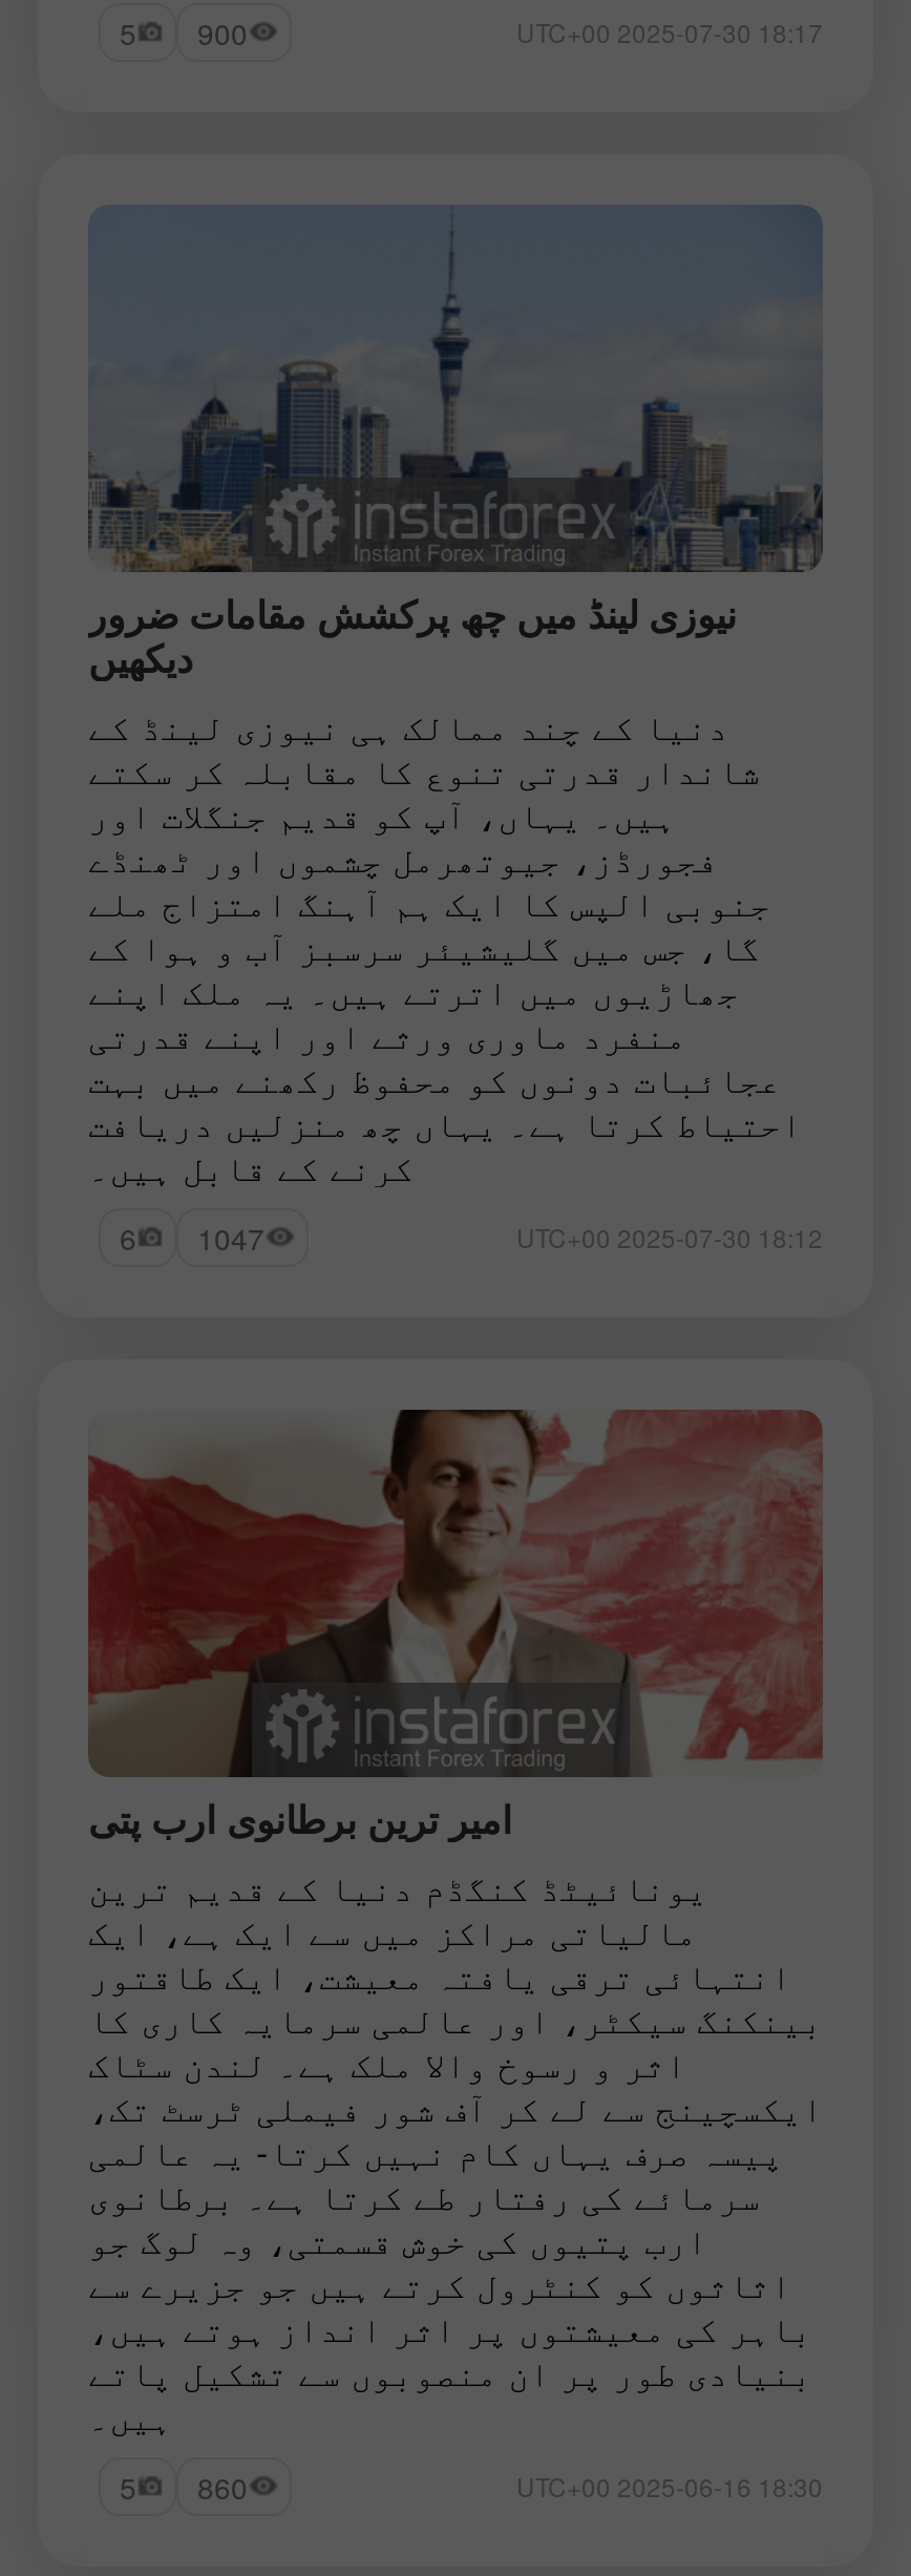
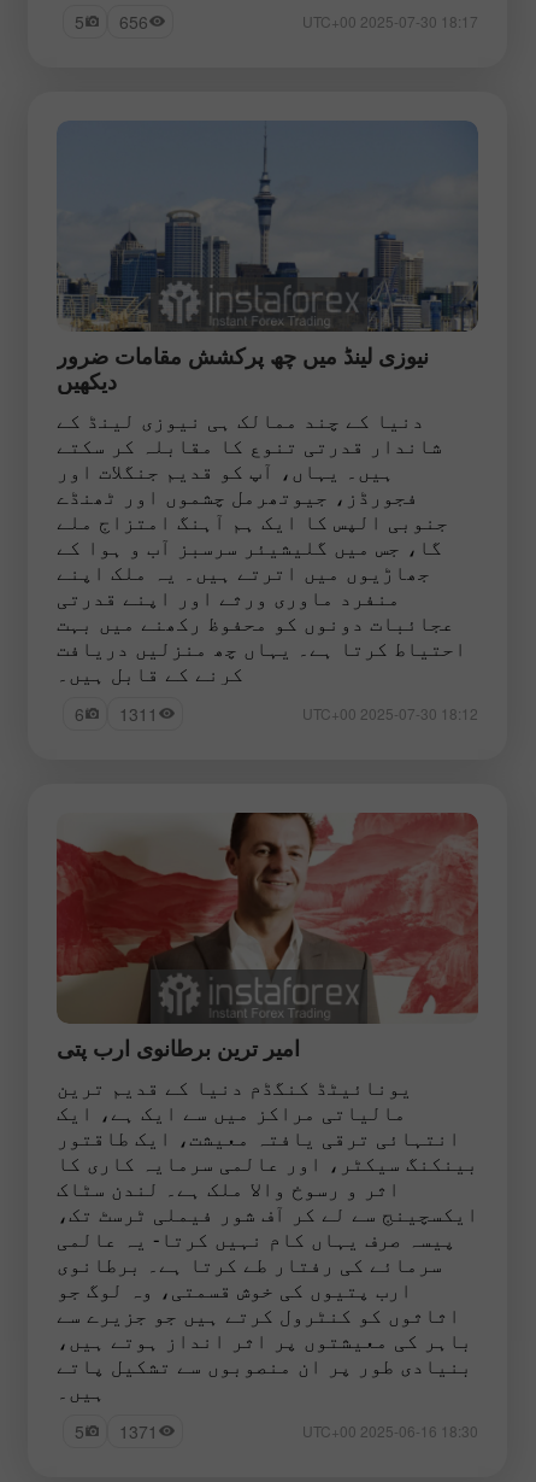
- 5 900
+ 5 656

- 6 1047
+ 6 1311

- 5 860
+ 5 1371
